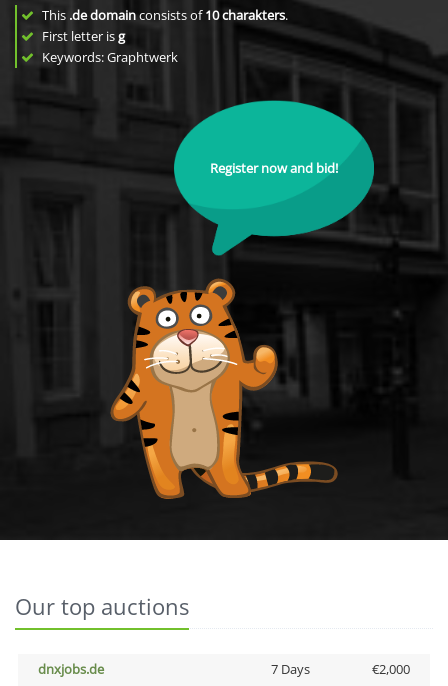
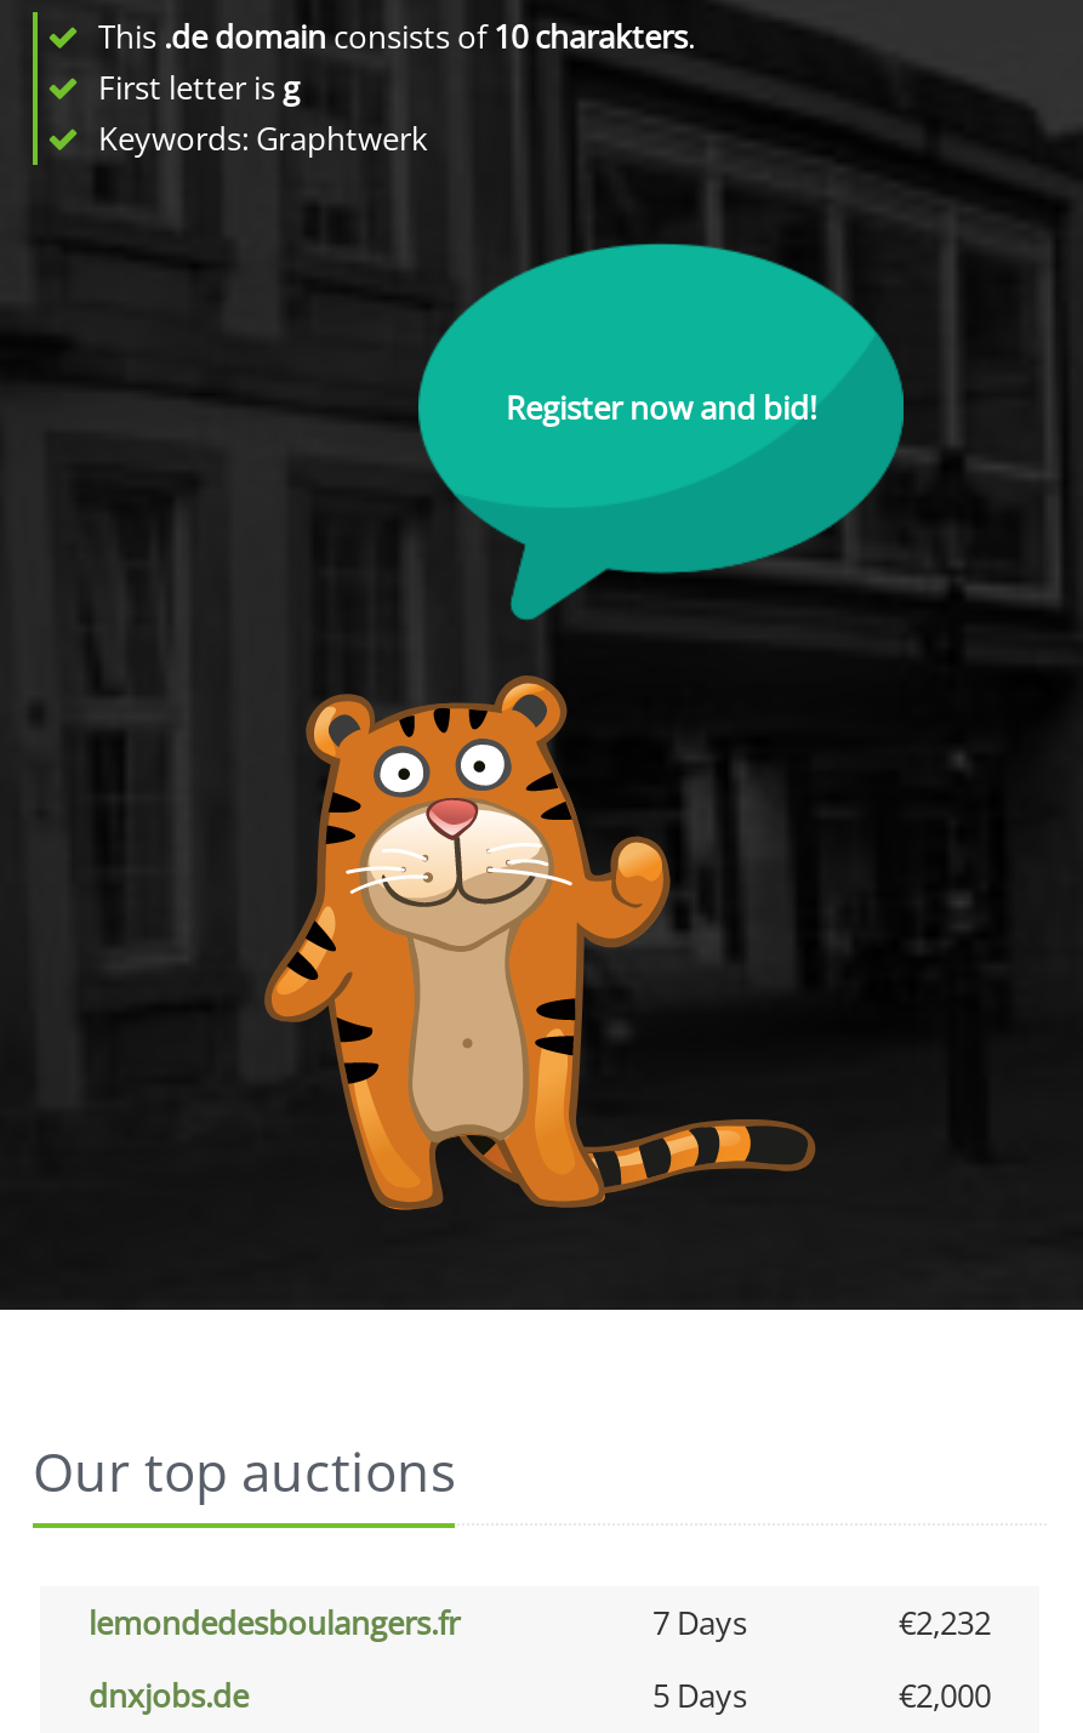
+ lemondedesboulangers.fr
+ 7 Days
+ €2,232

- 7 Days
+ 5 Days
